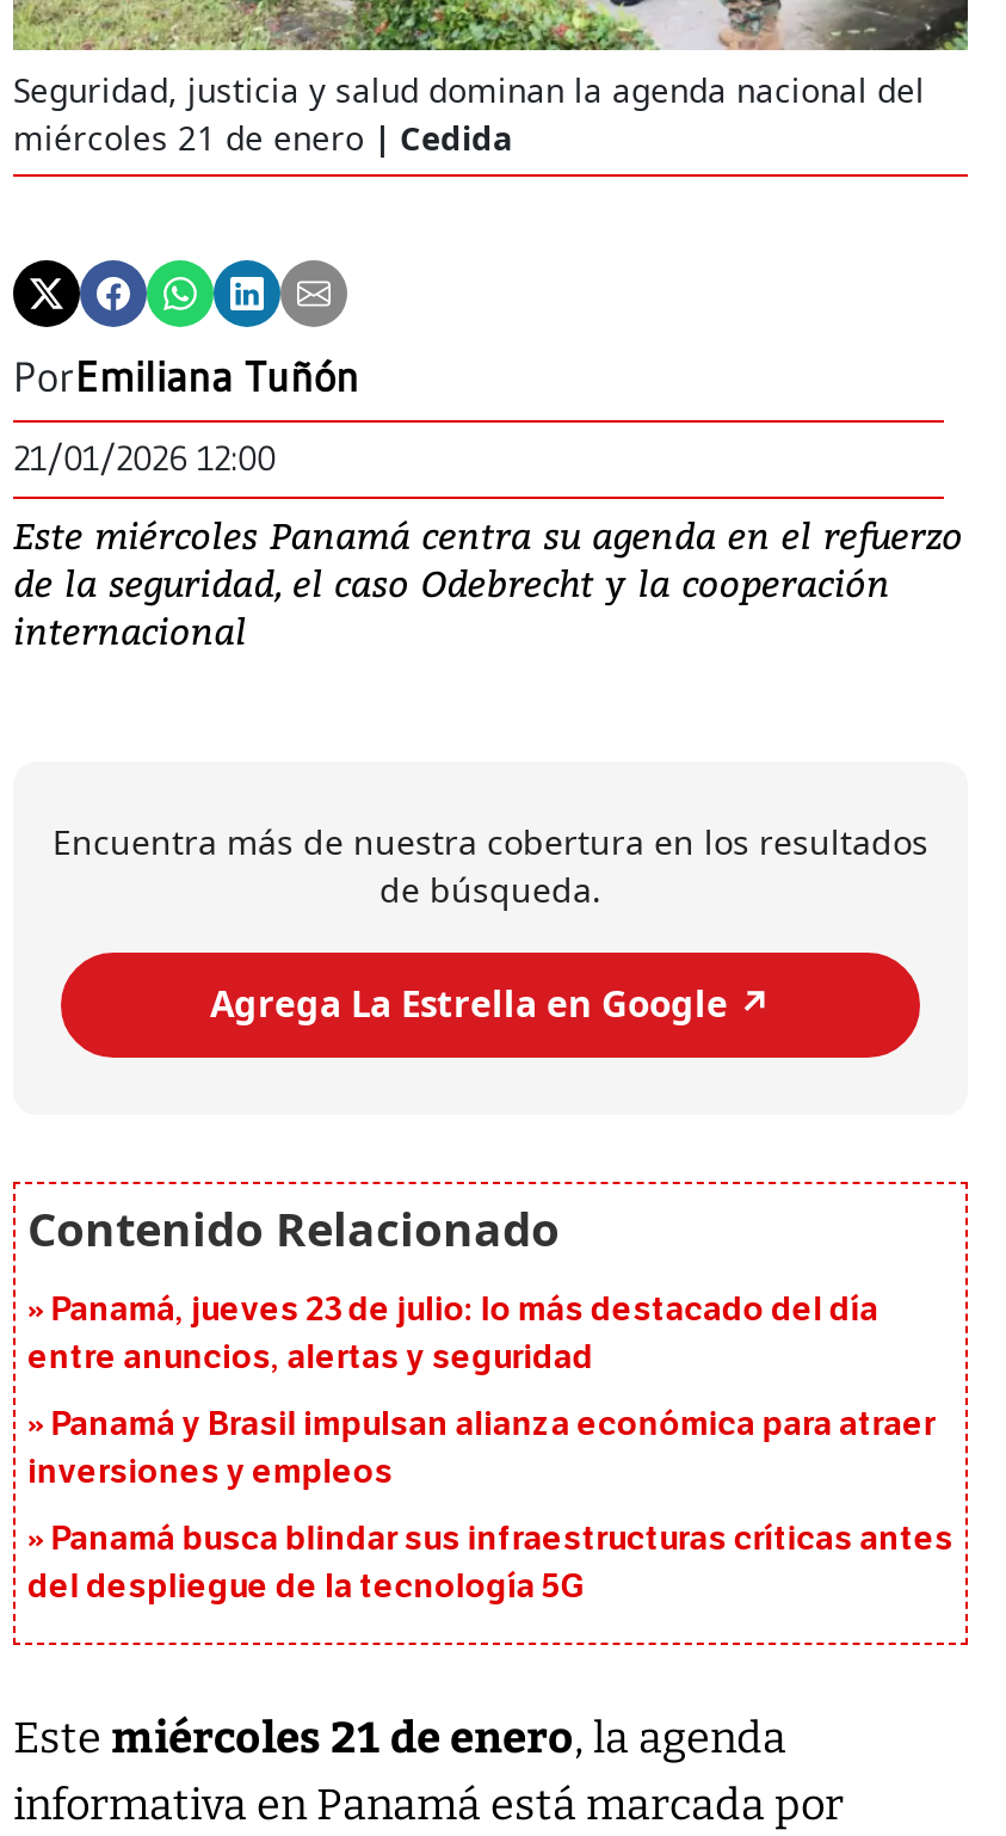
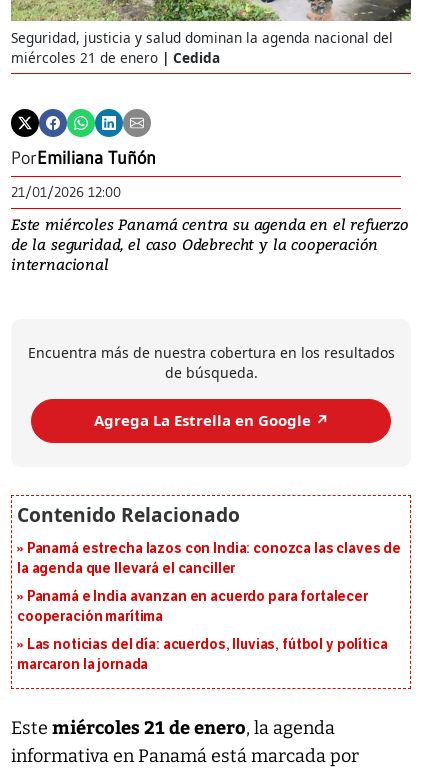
- Panamá, jueves 23 de julio: lo más destacado del día
- entre anuncios, alertas y seguridad
+ Panamá estrecha lazos con India: conozca las claves de
+ la agenda que llevará el canciller

- Panamá y Brasil impulsan alianza económica para atraer
- inversiones y empleos
+ Panamá e India avanzan en acuerdo para fortalecer
+ cooperación marítima

- Panamá busca blindar sus infraestructuras críticas antes
- del despliegue de la tecnología 5G
+ Las noticias del día: acuerdos, lluvias, fútbol y política
+ marcaron la jornada
